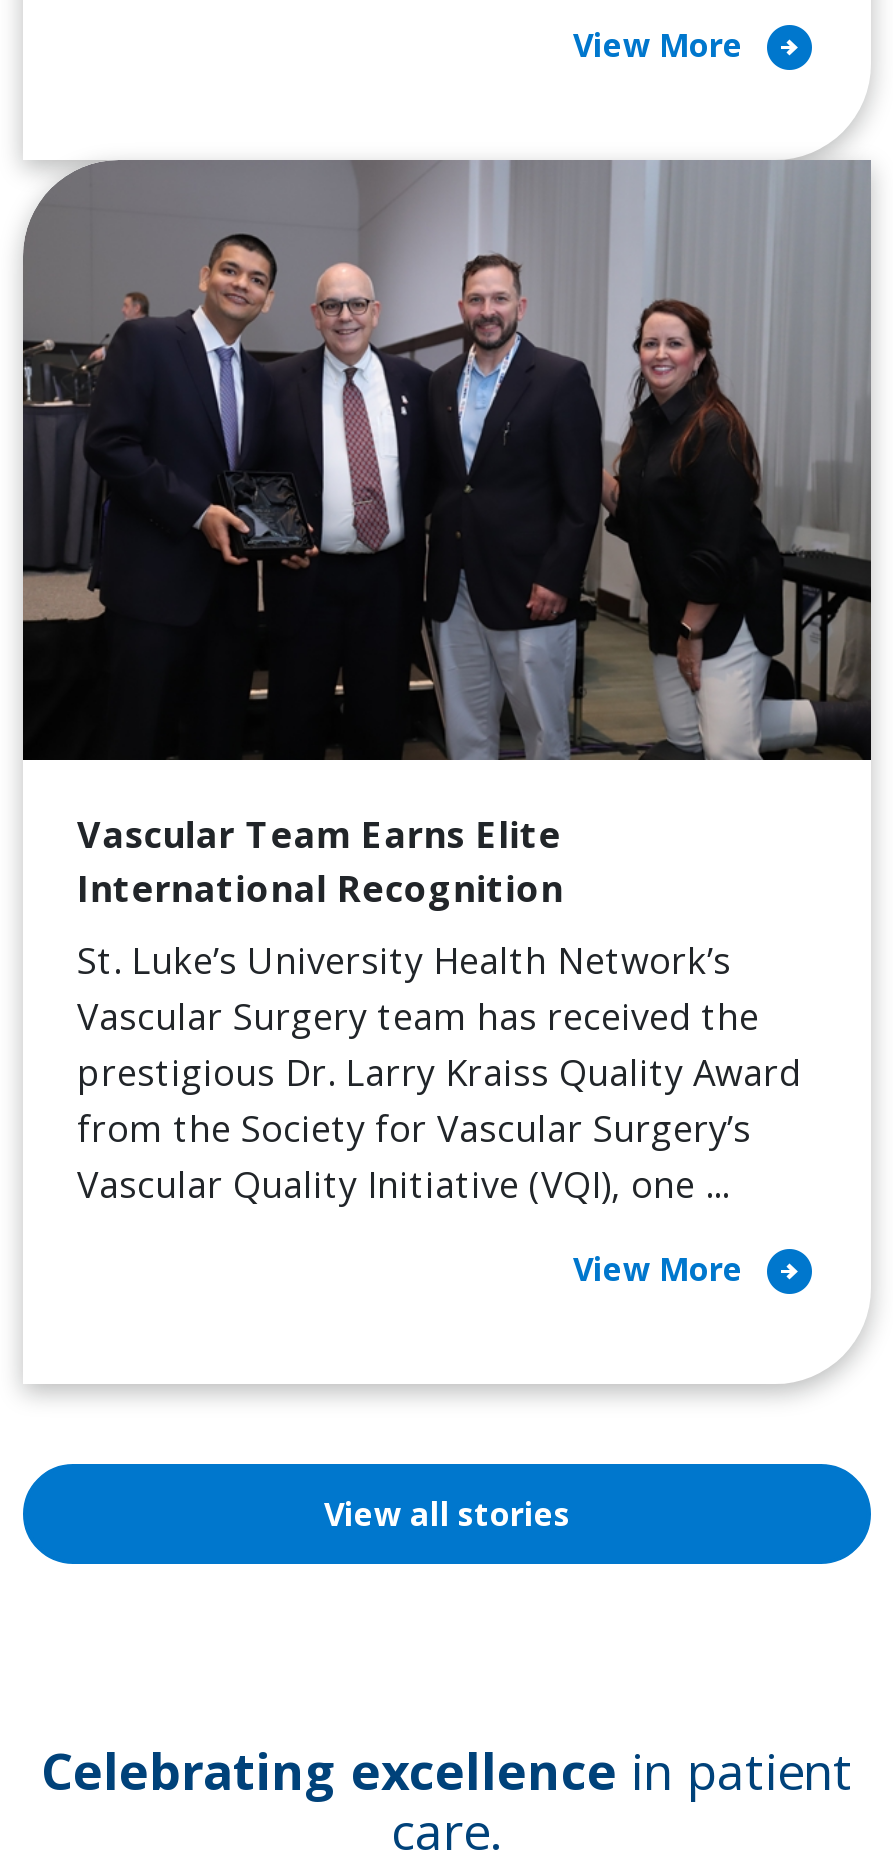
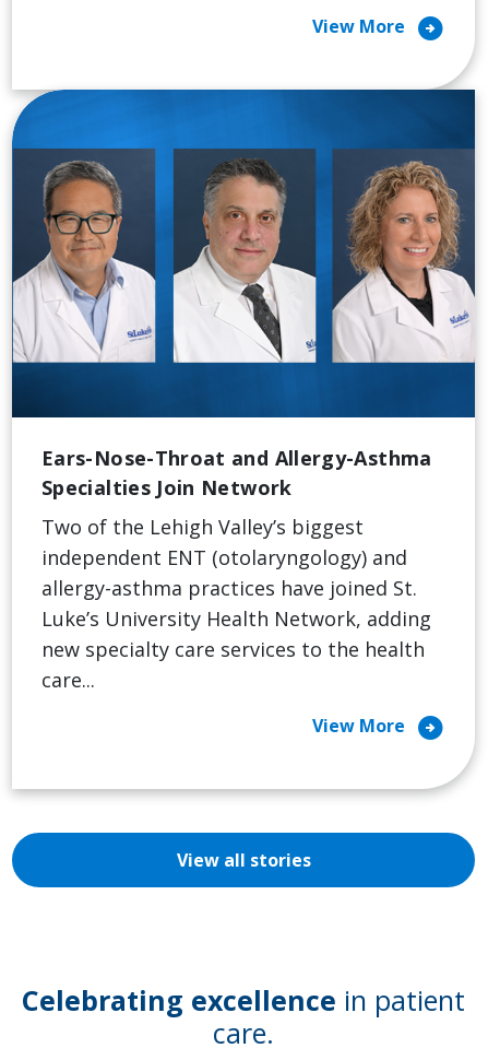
- [image]
- Vascular Team Earns Elite
- International Recognition
+ [image]
+ Ears-Nose-Throat and Allergy-Asthma
+ Specialties Join Network

- St. Luke’s University Health Network’s
- Vascular Surgery team has received the
- prestigious Dr. Larry Kraiss Quality Award
- from the Society for Vascular Surgery’s
- Vascular Quality Initiative (VQI), one ...
+ Two of the Lehigh Valley’s biggest
+ independent ENT (otolaryngology) and
+ allergy-asthma practices have joined St.
+ Luke’s University Health Network, adding
+ new specialty care services to the health
+ care...
